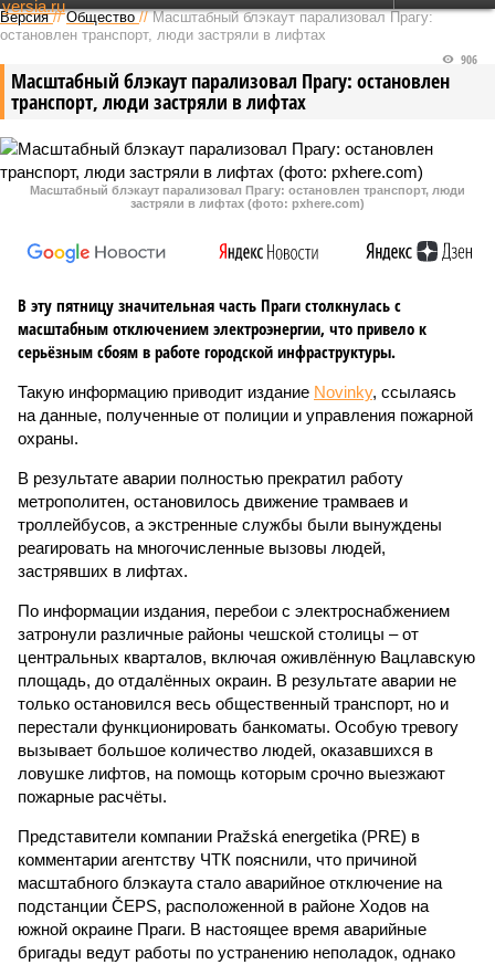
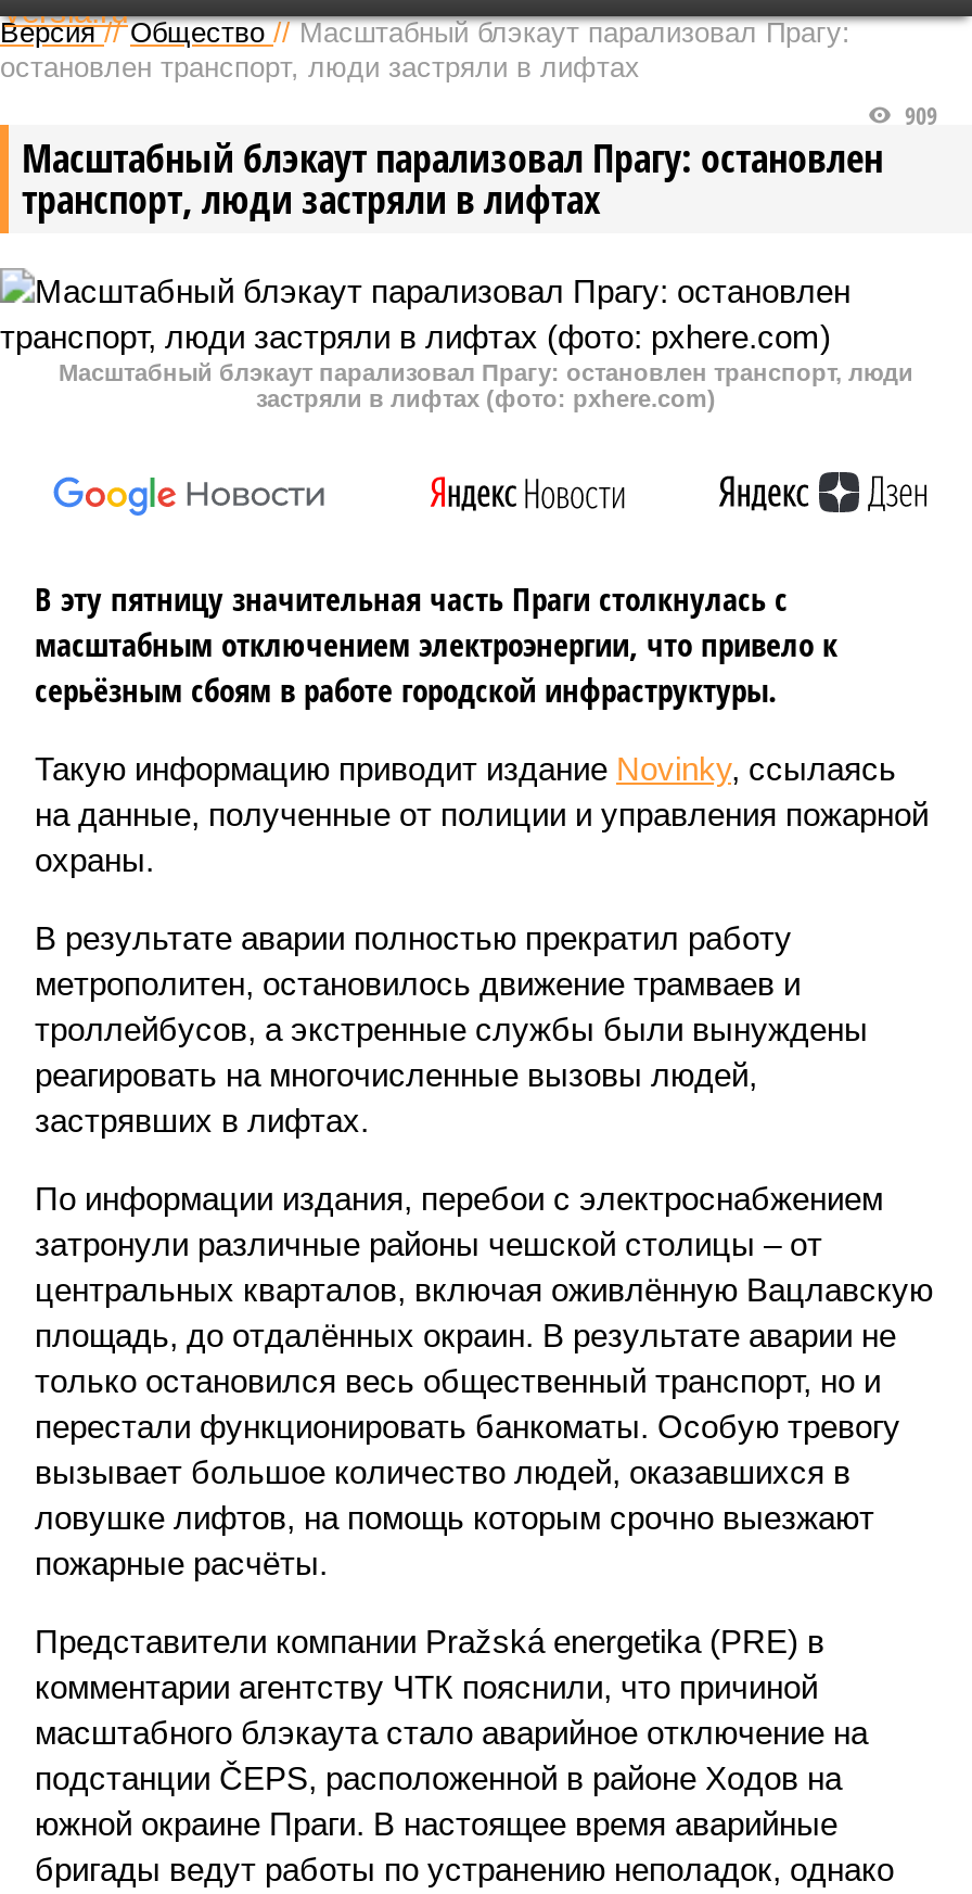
- 906
+ 909
